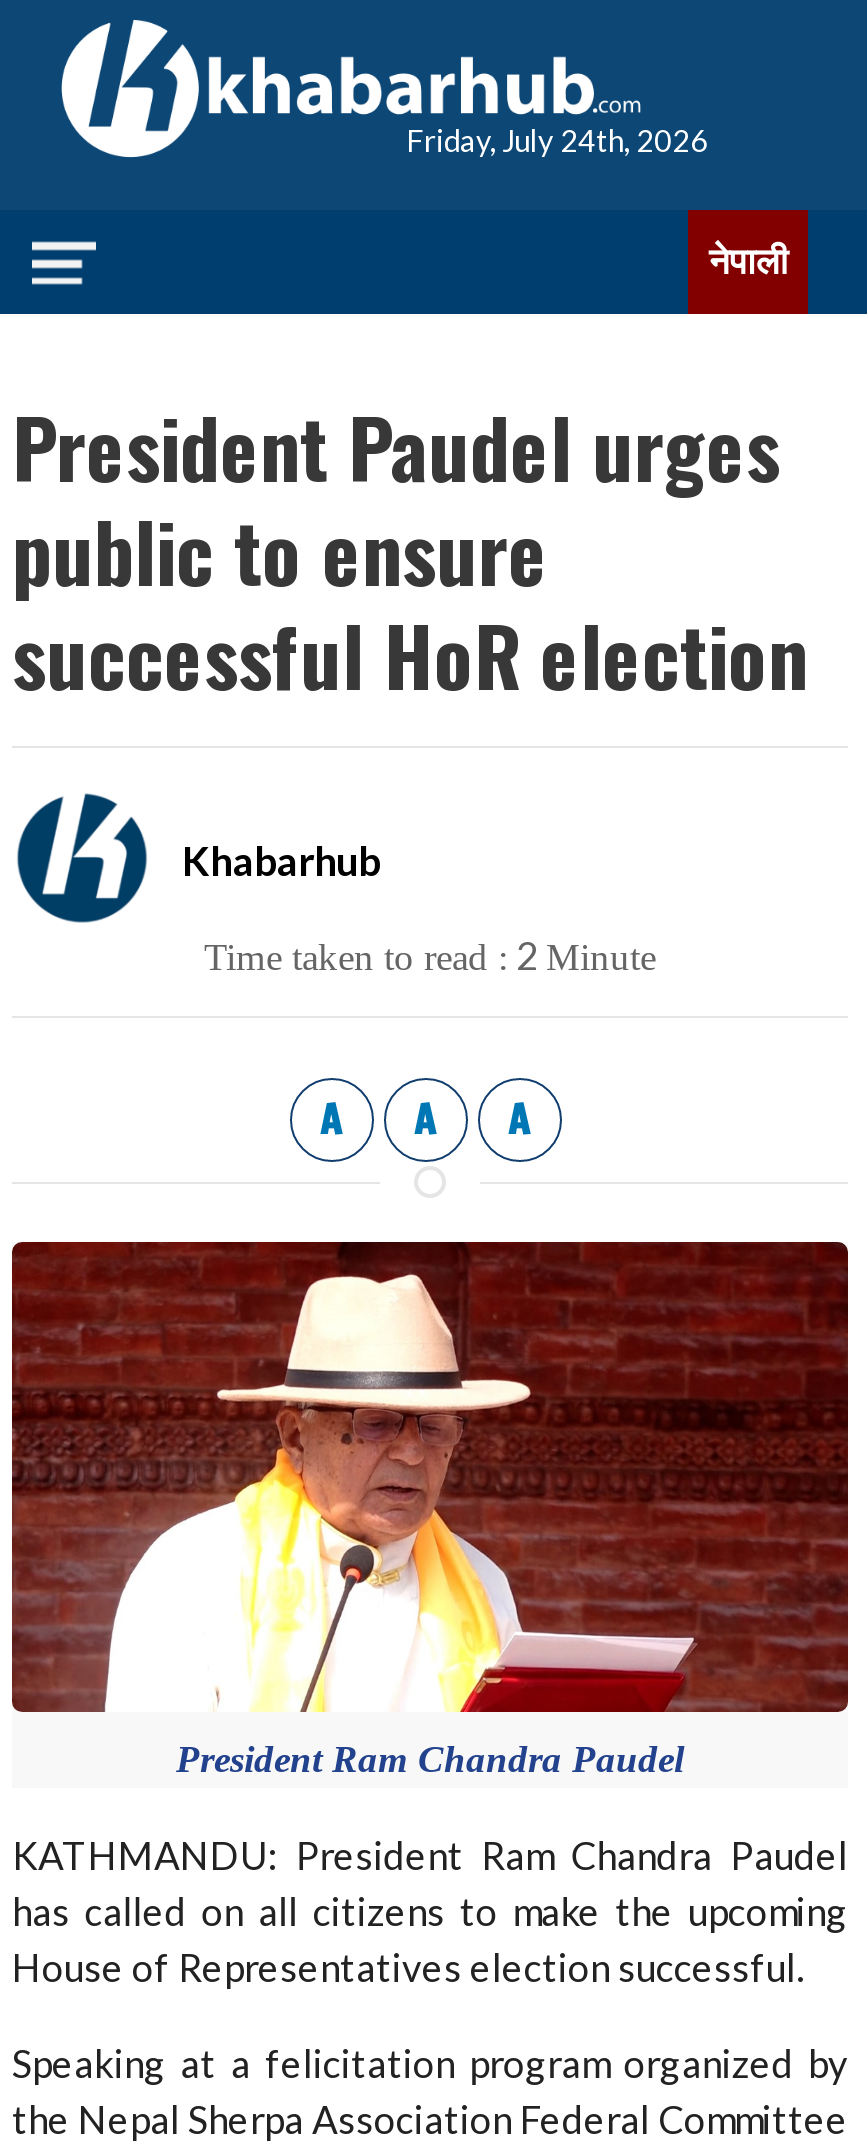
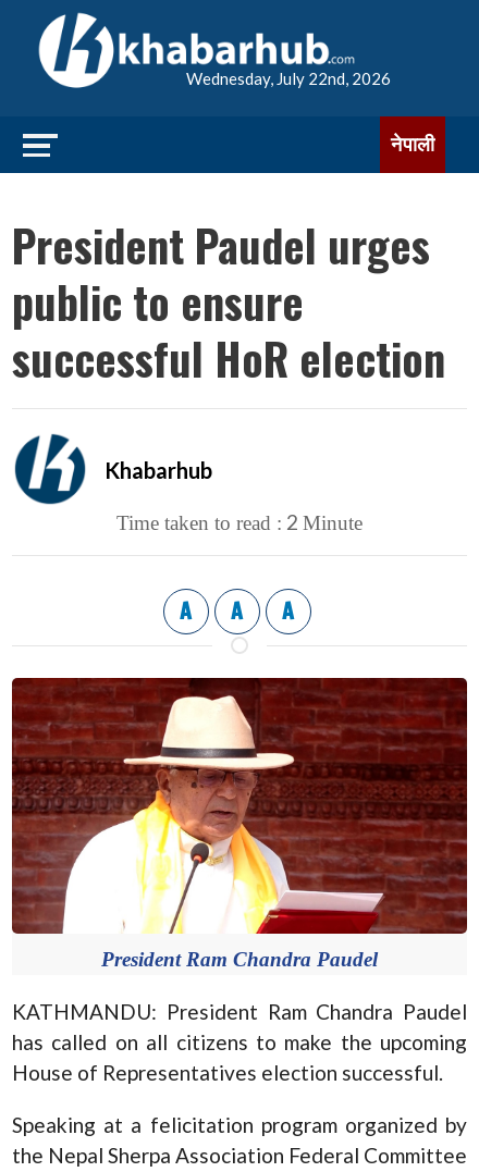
- Friday, July 24th, 2026
+ Wednesday, July 22nd, 2026
